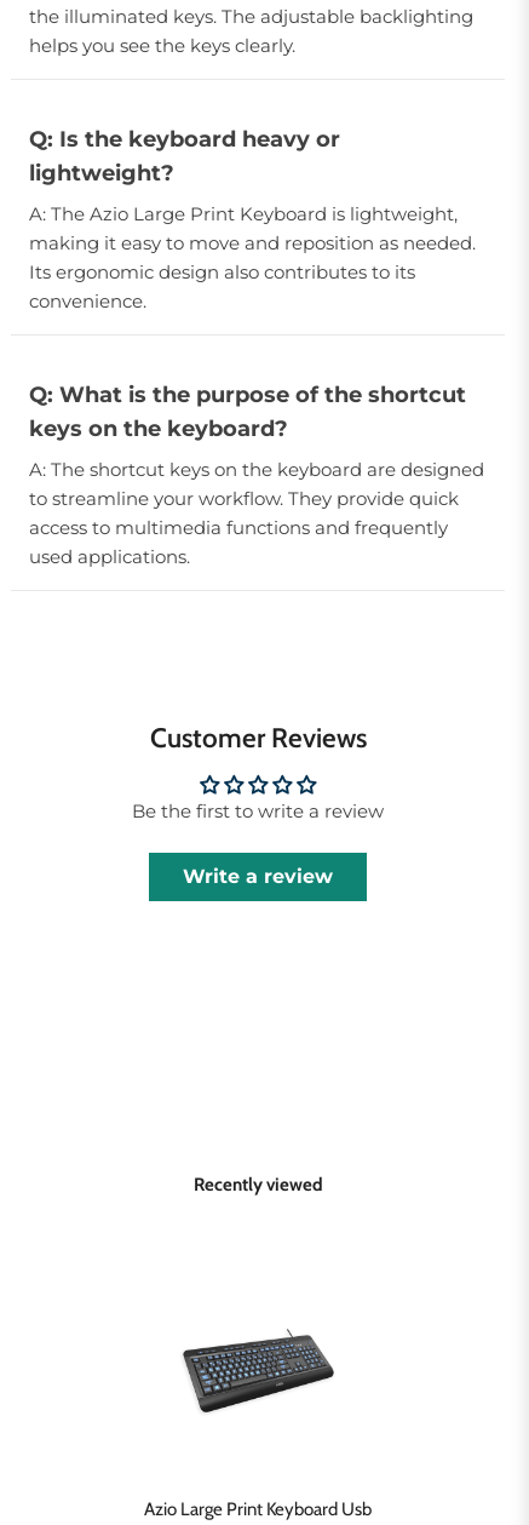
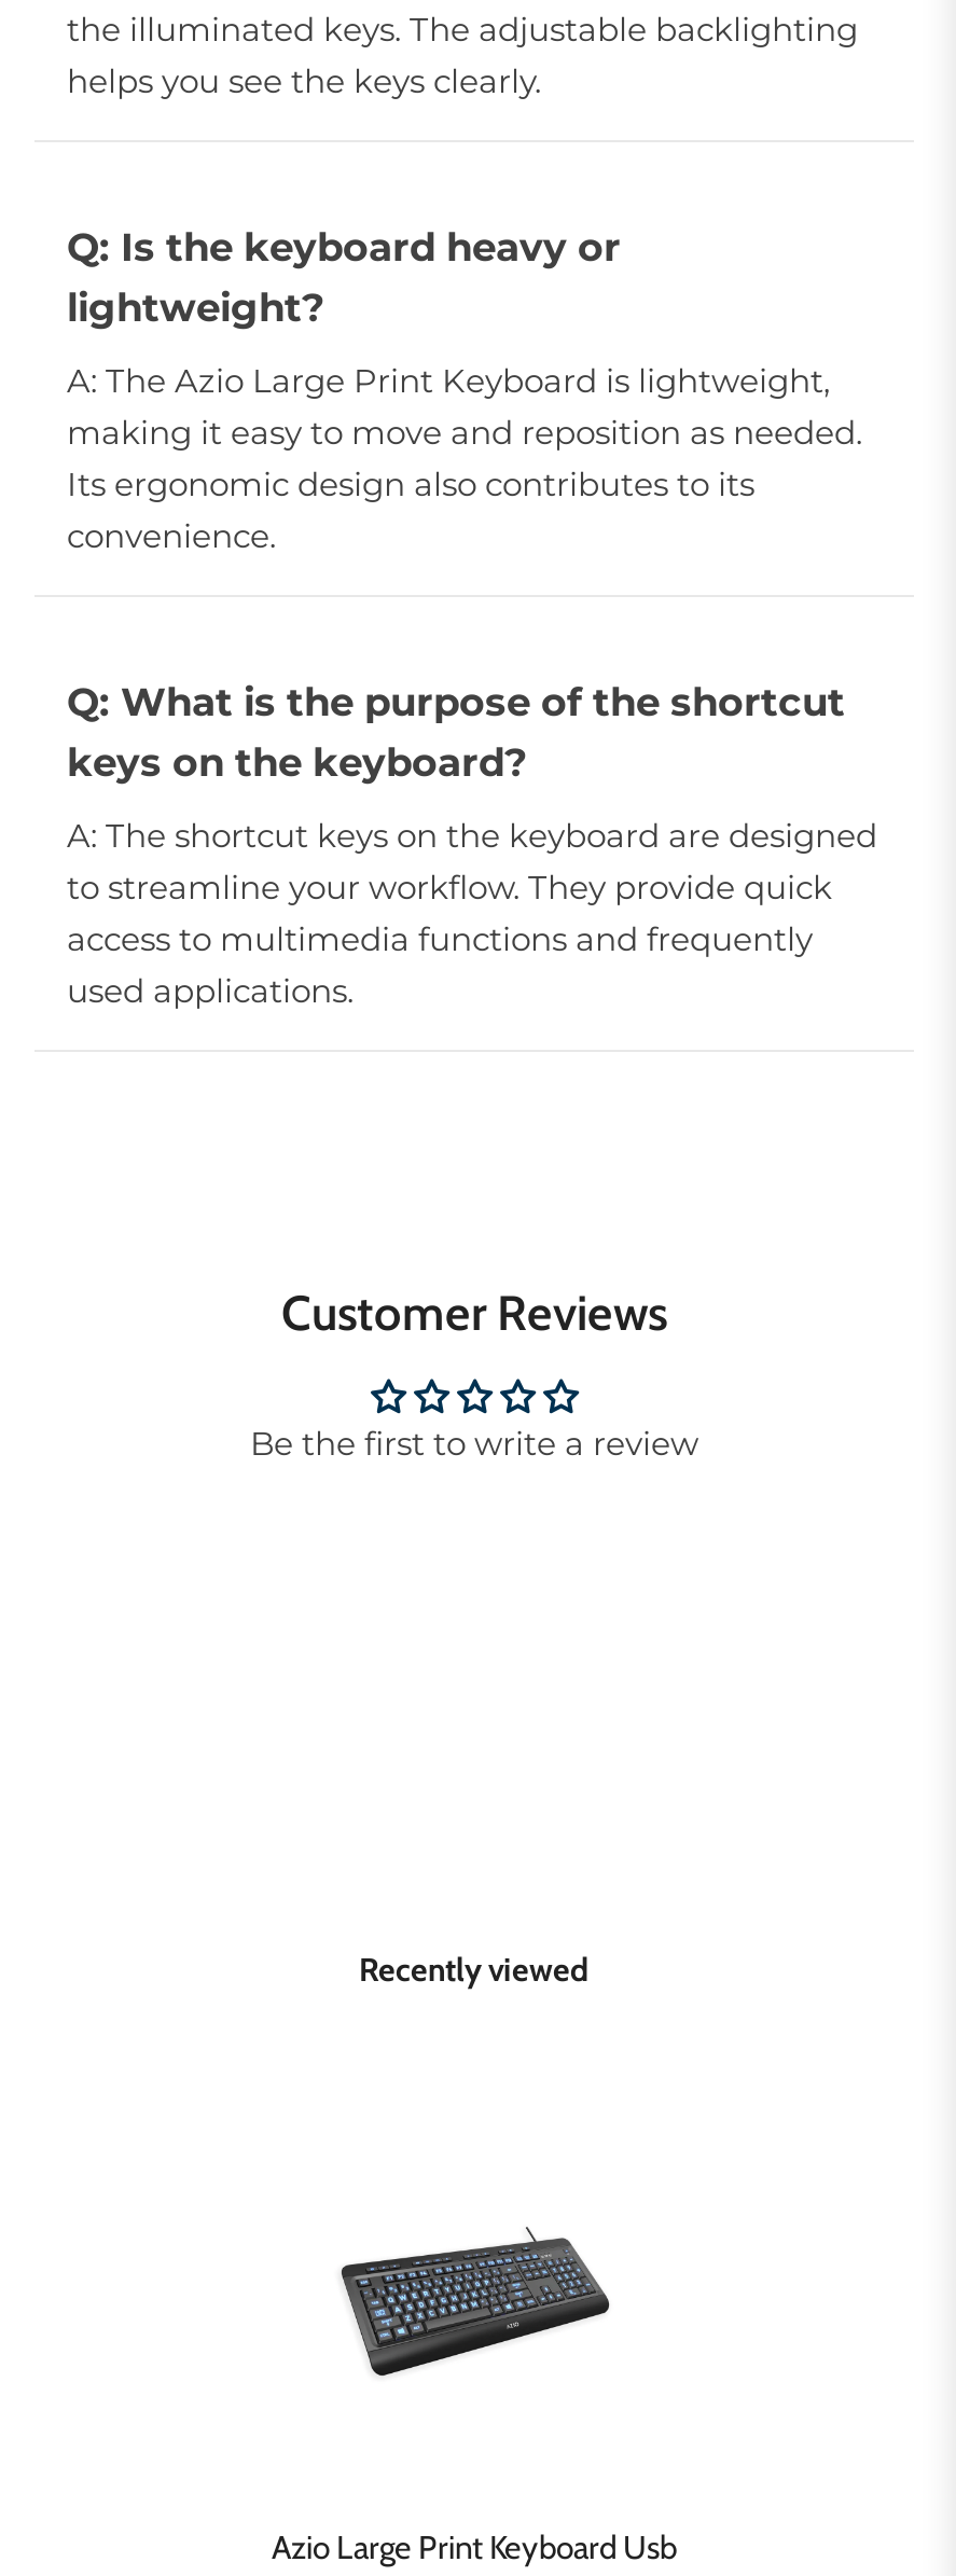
- Write a review
